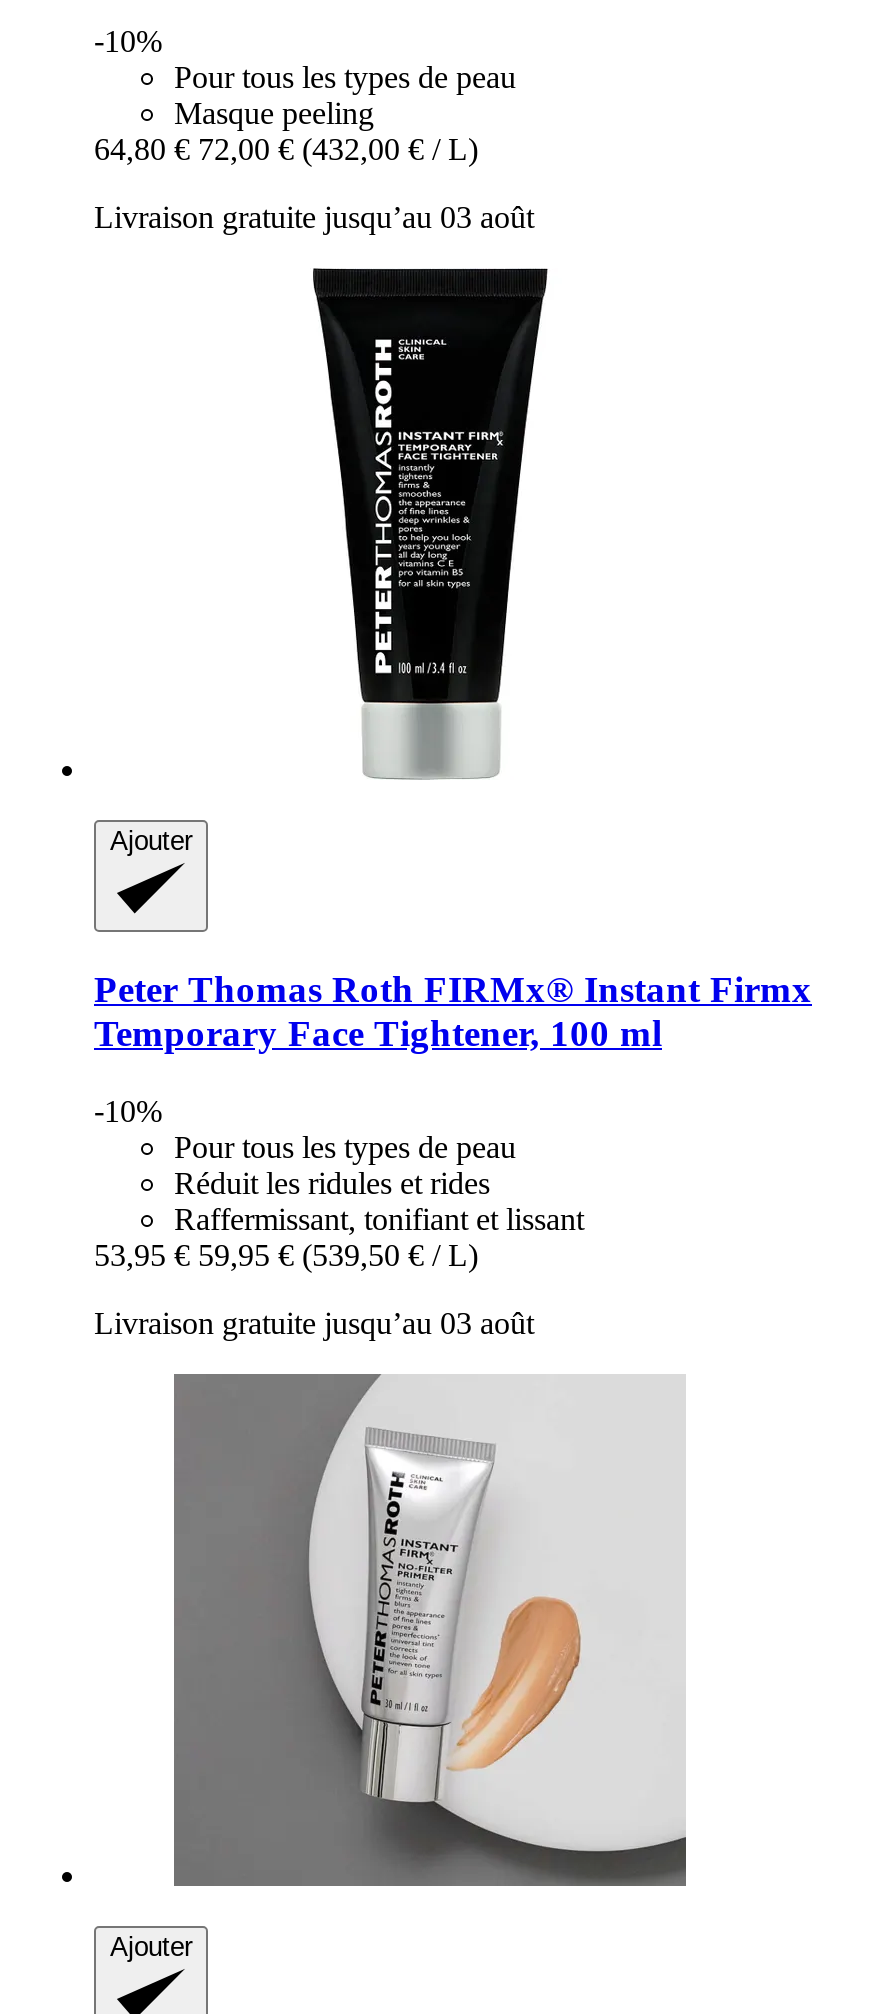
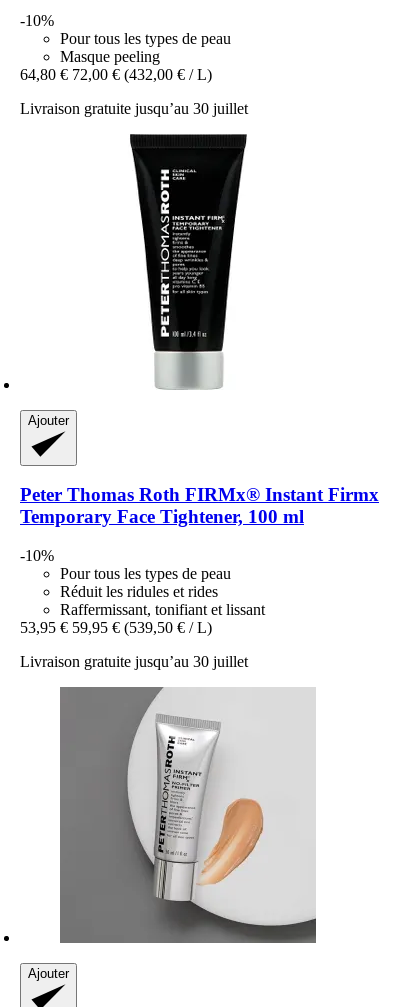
- Livraison gratuite jusqu’au 03 août
+ Livraison gratuite jusqu’au 30 juillet

- Livraison gratuite jusqu’au 03 août
+ Livraison gratuite jusqu’au 30 juillet
